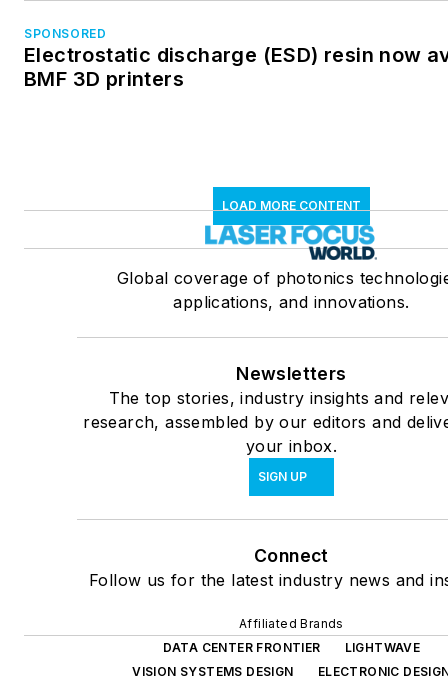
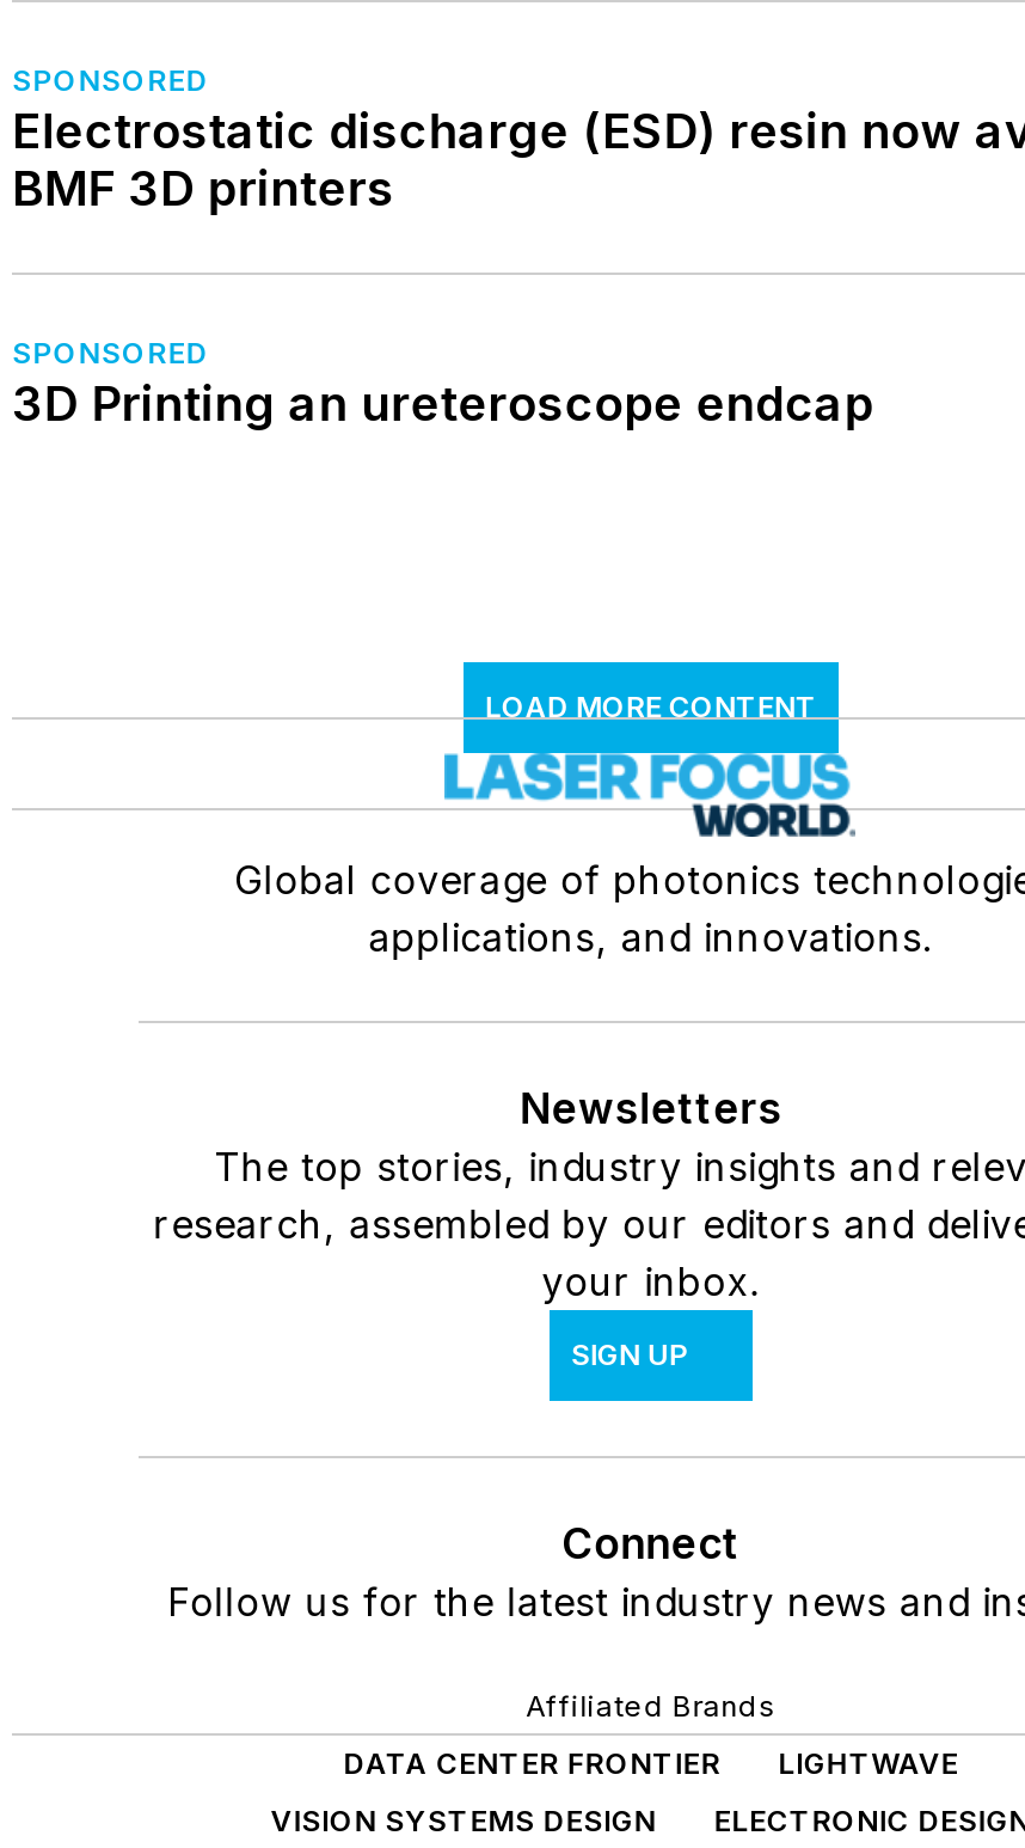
+ SPONSORED
+ 3D Printing an ureteroscope endcap
